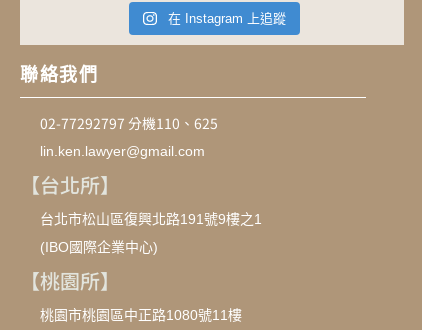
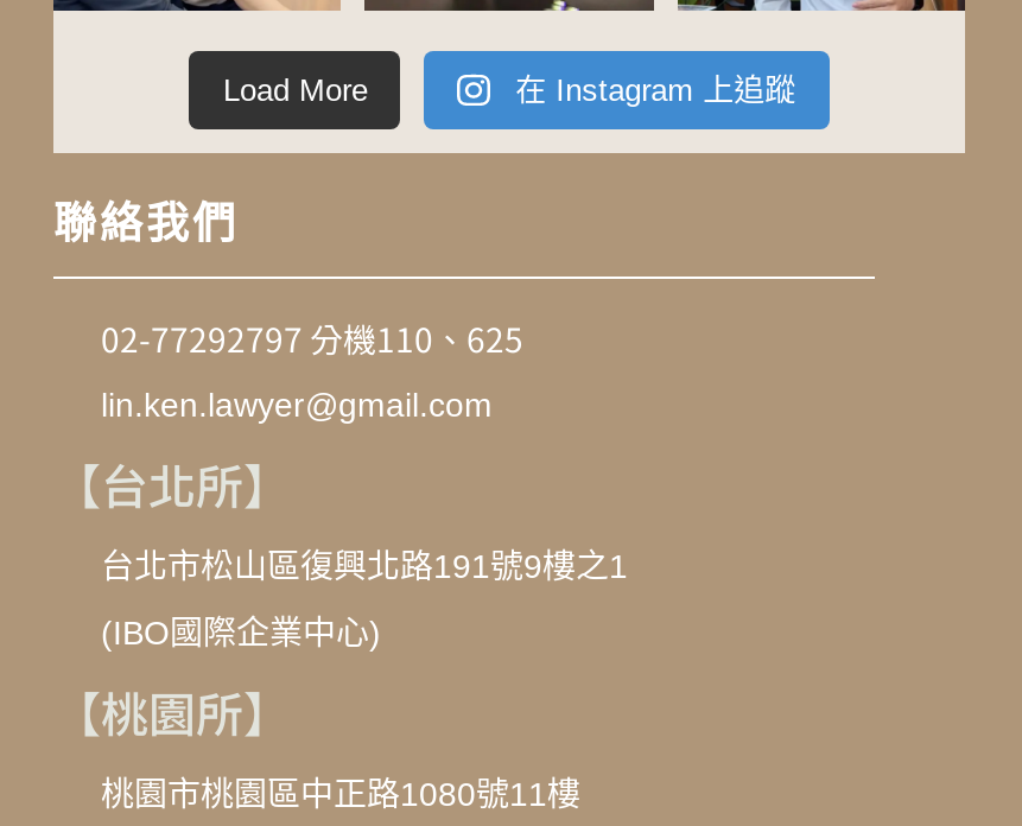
+ Load More
